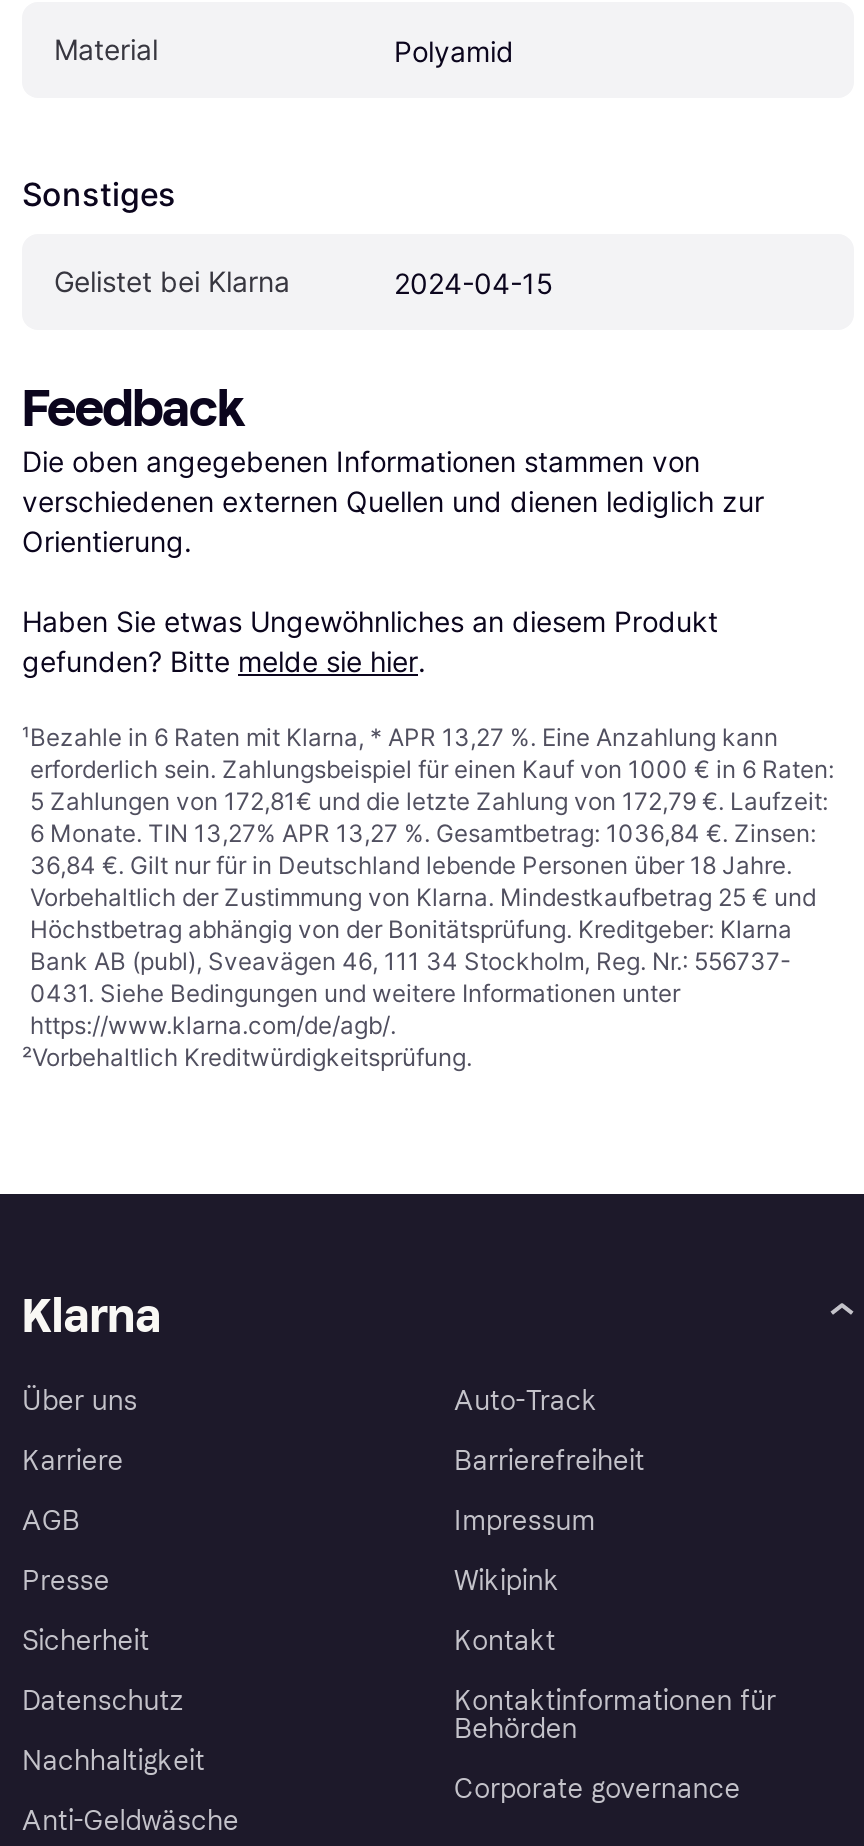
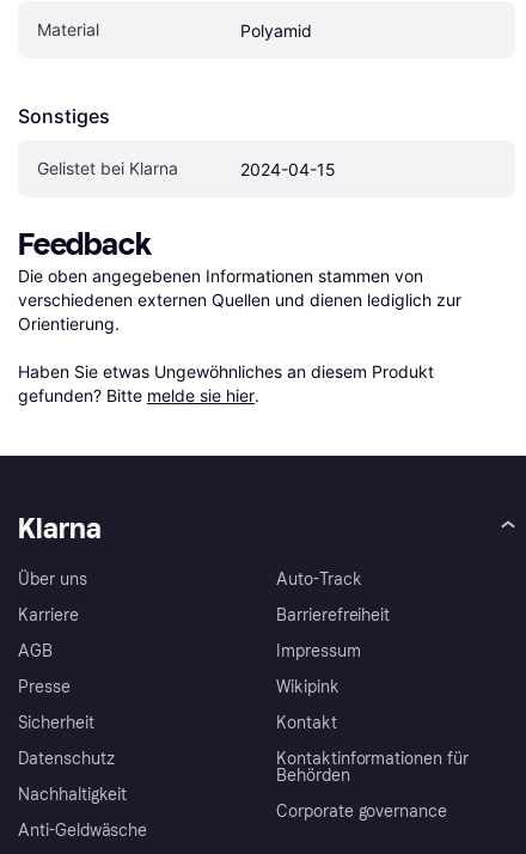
- ¹Bezahle in 6 Raten mit Klarna, * APR 13,27 %. Eine Anzahlung kann
- erforderlich sein. Zahlungsbeispiel für einen Kauf von 1000 € in 6 Raten:
- 5 Zahlungen von 172,81€ und die letzte Zahlung von 172,79 €. Laufzeit:
- 6 Monate. TIN 13,27% APR 13,27 %. Gesamtbetrag: 1036,84 €. Zinsen:
- 36,84 €. Gilt nur für in Deutschland lebende Personen über 18 Jahre.
- Vorbehaltlich der Zustimmung von Klarna. Mindestkaufbetrag 25 € und
- Höchstbetrag abhängig von der Bonitätsprüfung. Kreditgeber: Klarna
- Bank AB (publ), Sveavägen 46, 111 34 Stockholm, Reg. Nr.: 556737-
- 0431. Siehe Bedingungen und weitere Informationen unter
- https://www.klarna.com/de/agb/.
- ²Vorbehaltlich Kreditwürdigkeitsprüfung.
